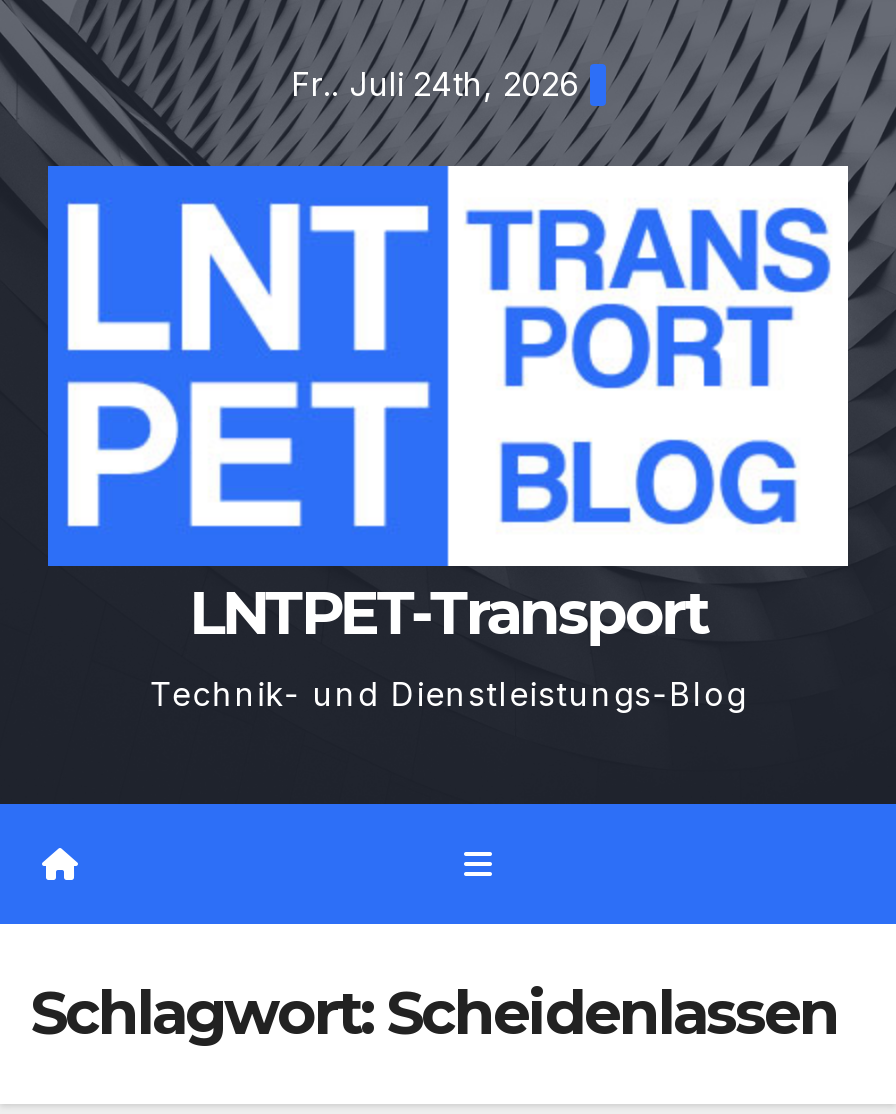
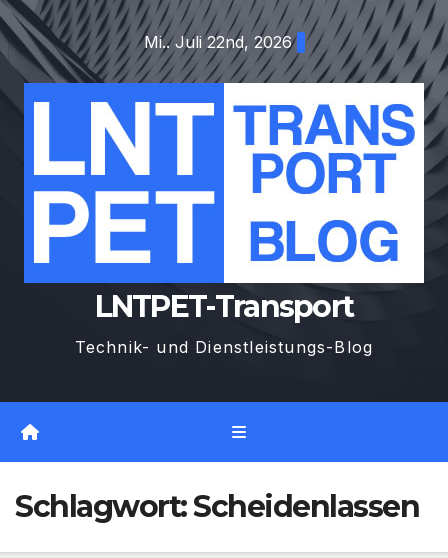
- Fr.. Juli 24th, 2026
+ Mi.. Juli 22nd, 2026
